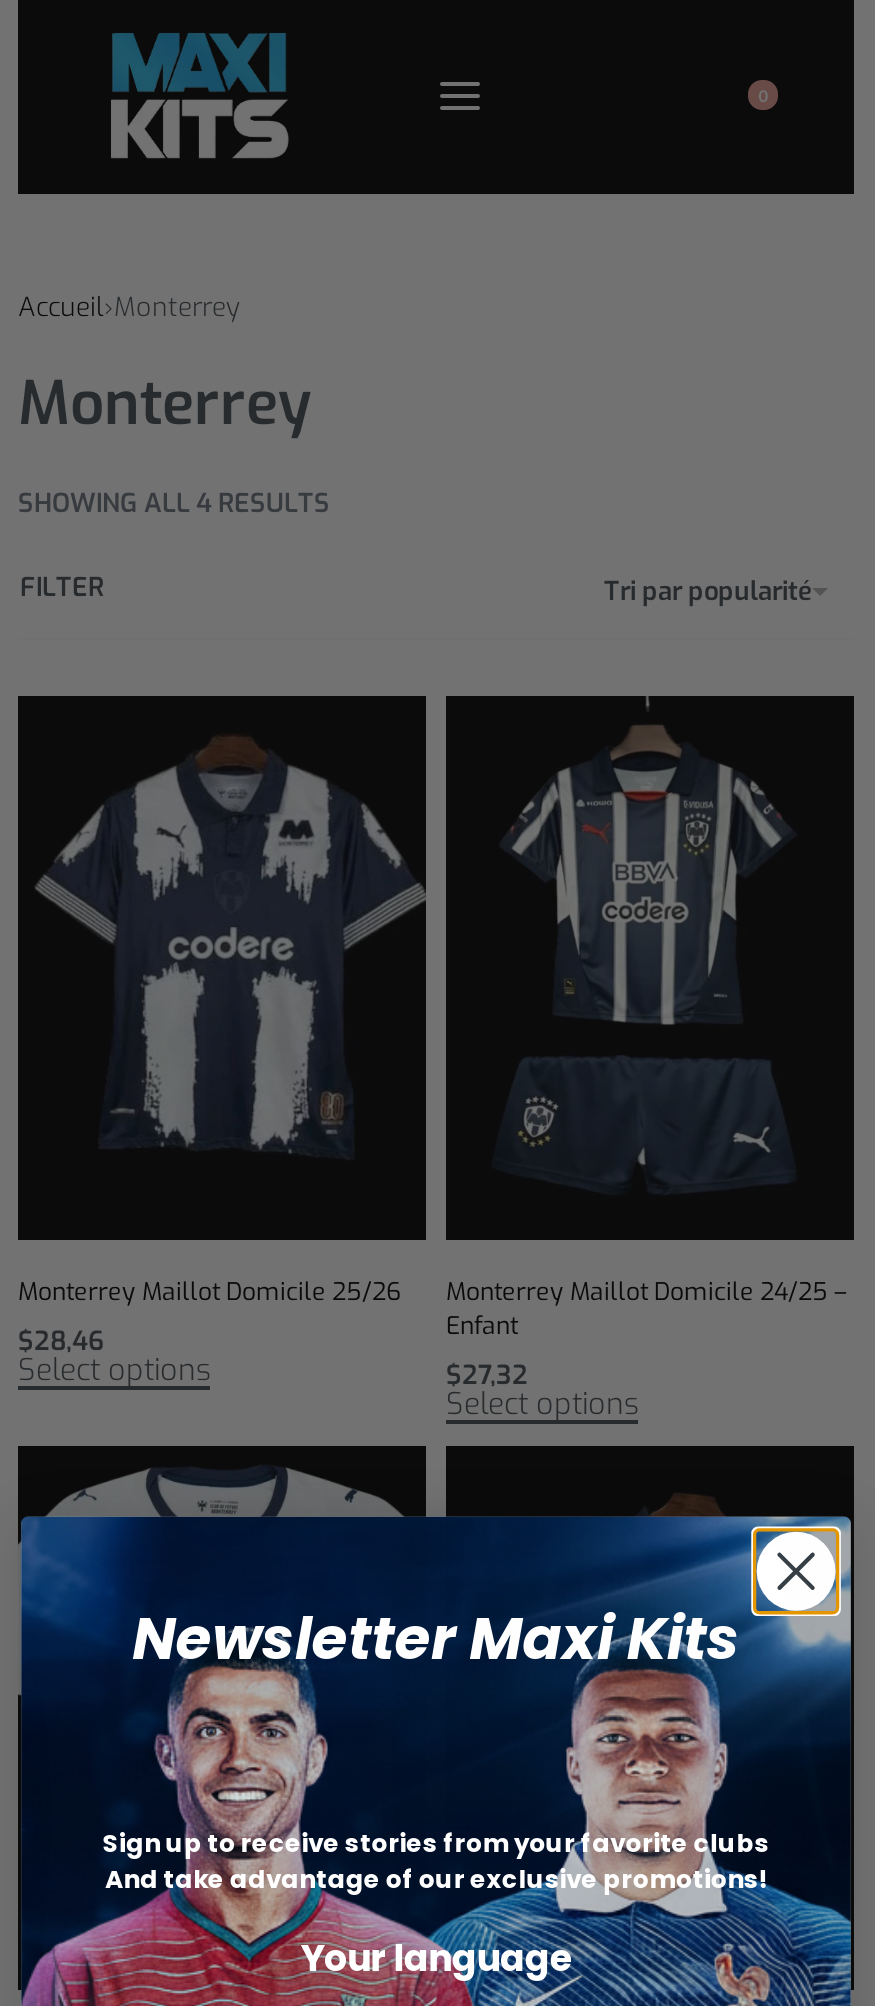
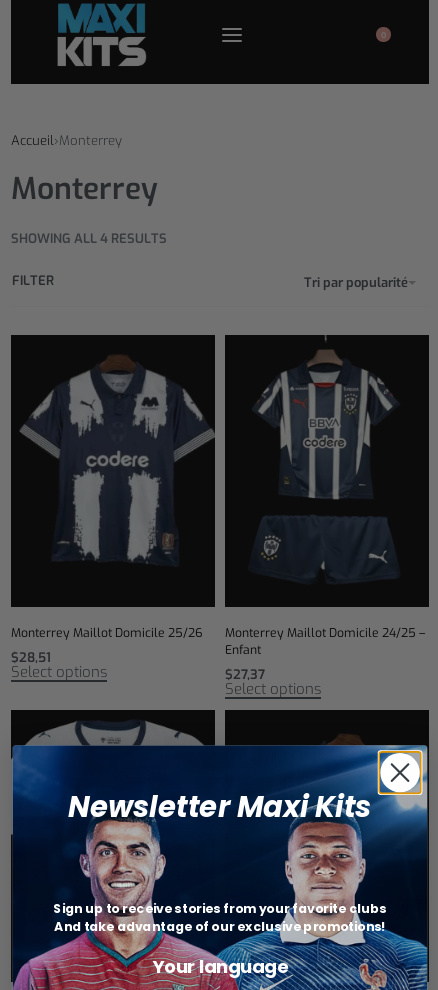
- $28,46
+ $28,51

- $27,32
+ $27,37
